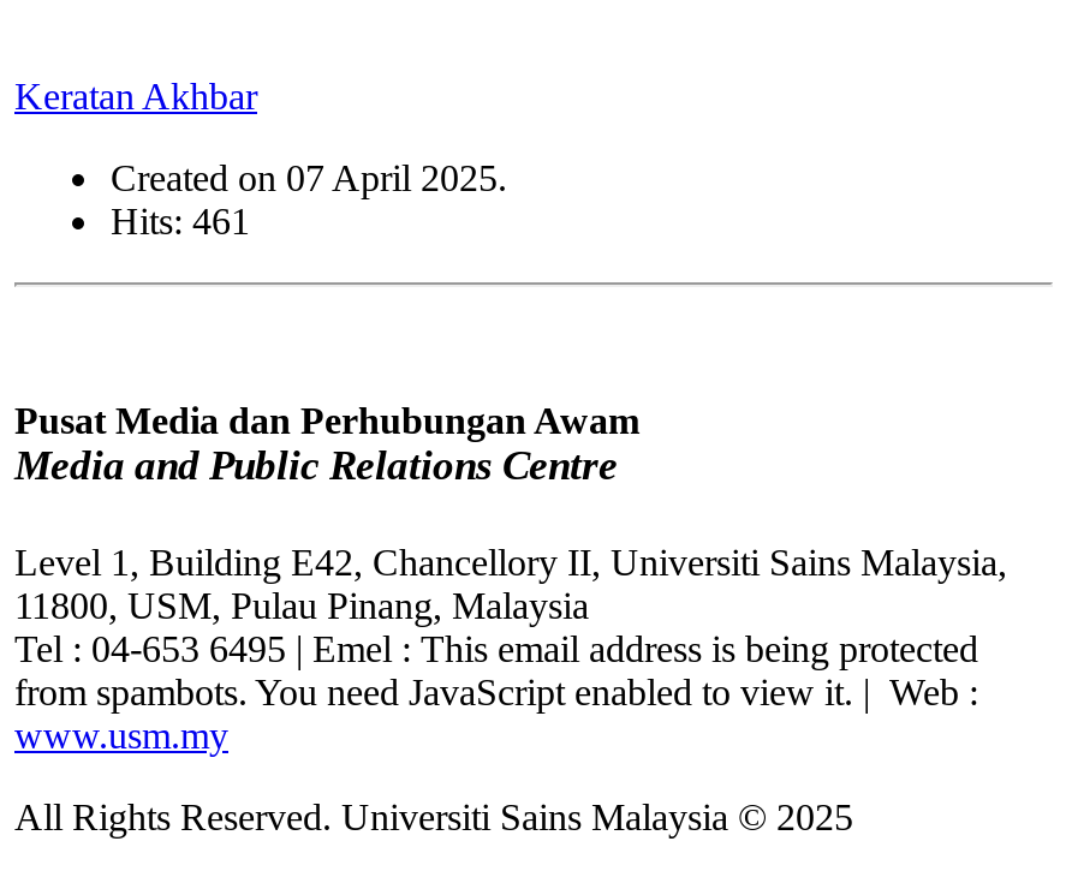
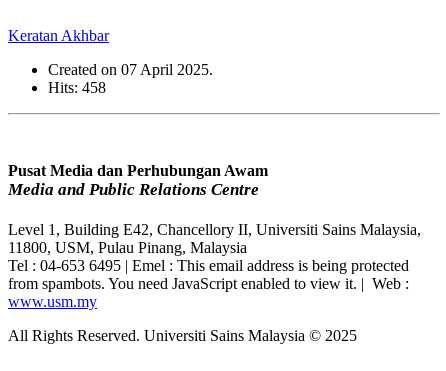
- Hits: 461
+ Hits: 458
